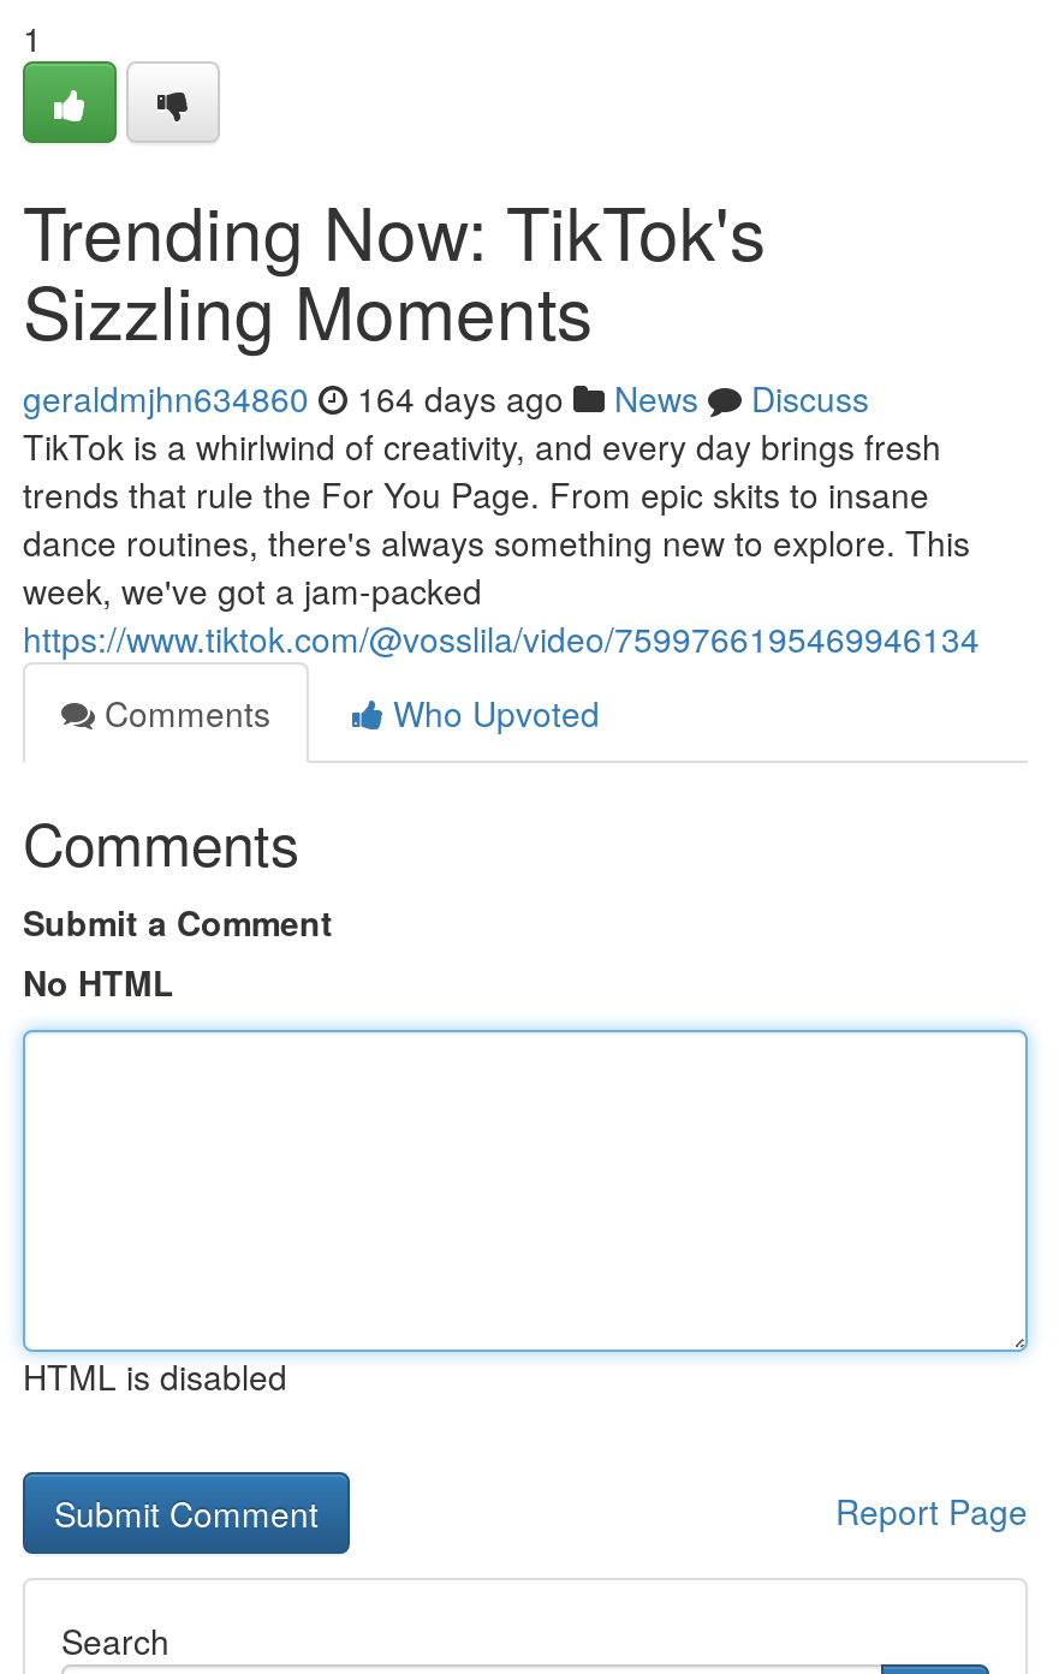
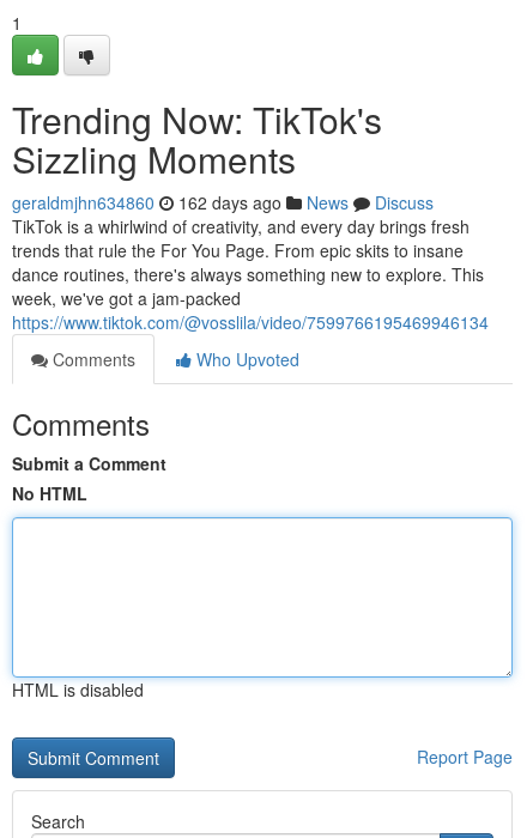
- geraldmjhn634860 164 days ago News Discuss
+ geraldmjhn634860 162 days ago News Discuss
